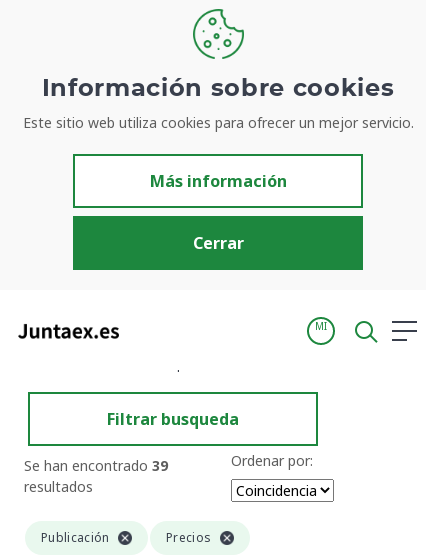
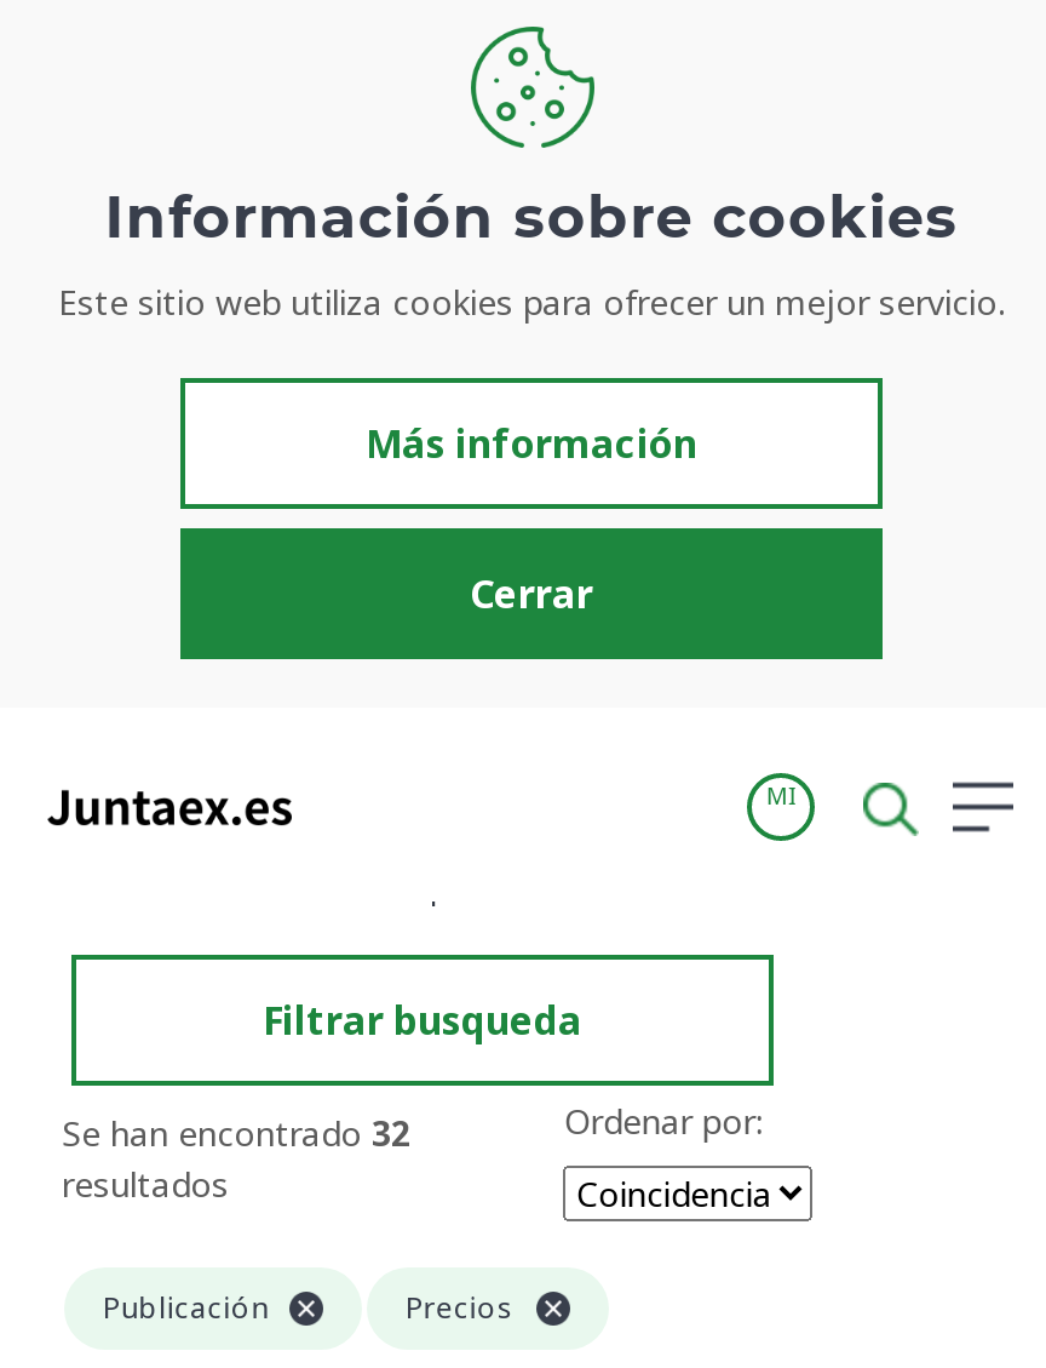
- Se han encontrado 39
+ Se han encontrado 32
